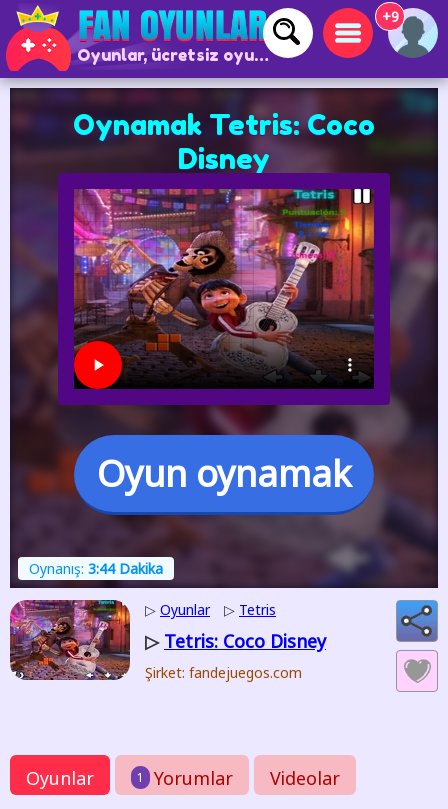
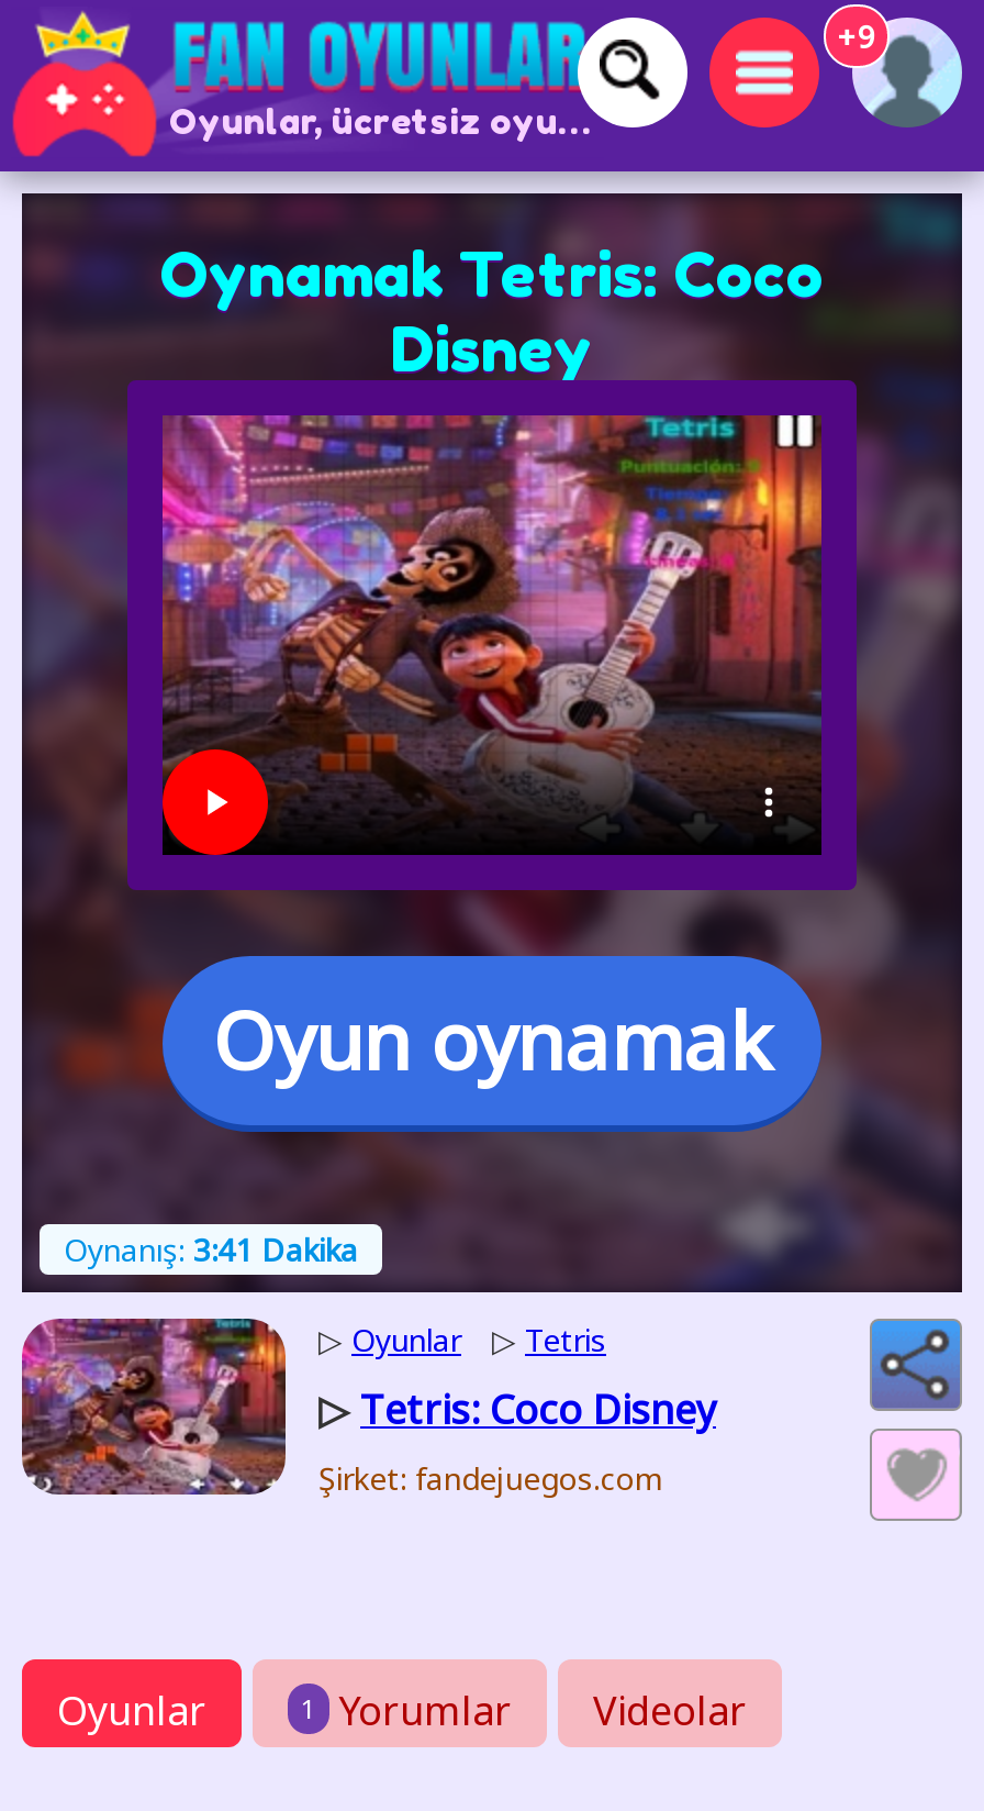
- Oynanış: 3:44 Dakika
+ Oynanış: 3:41 Dakika
